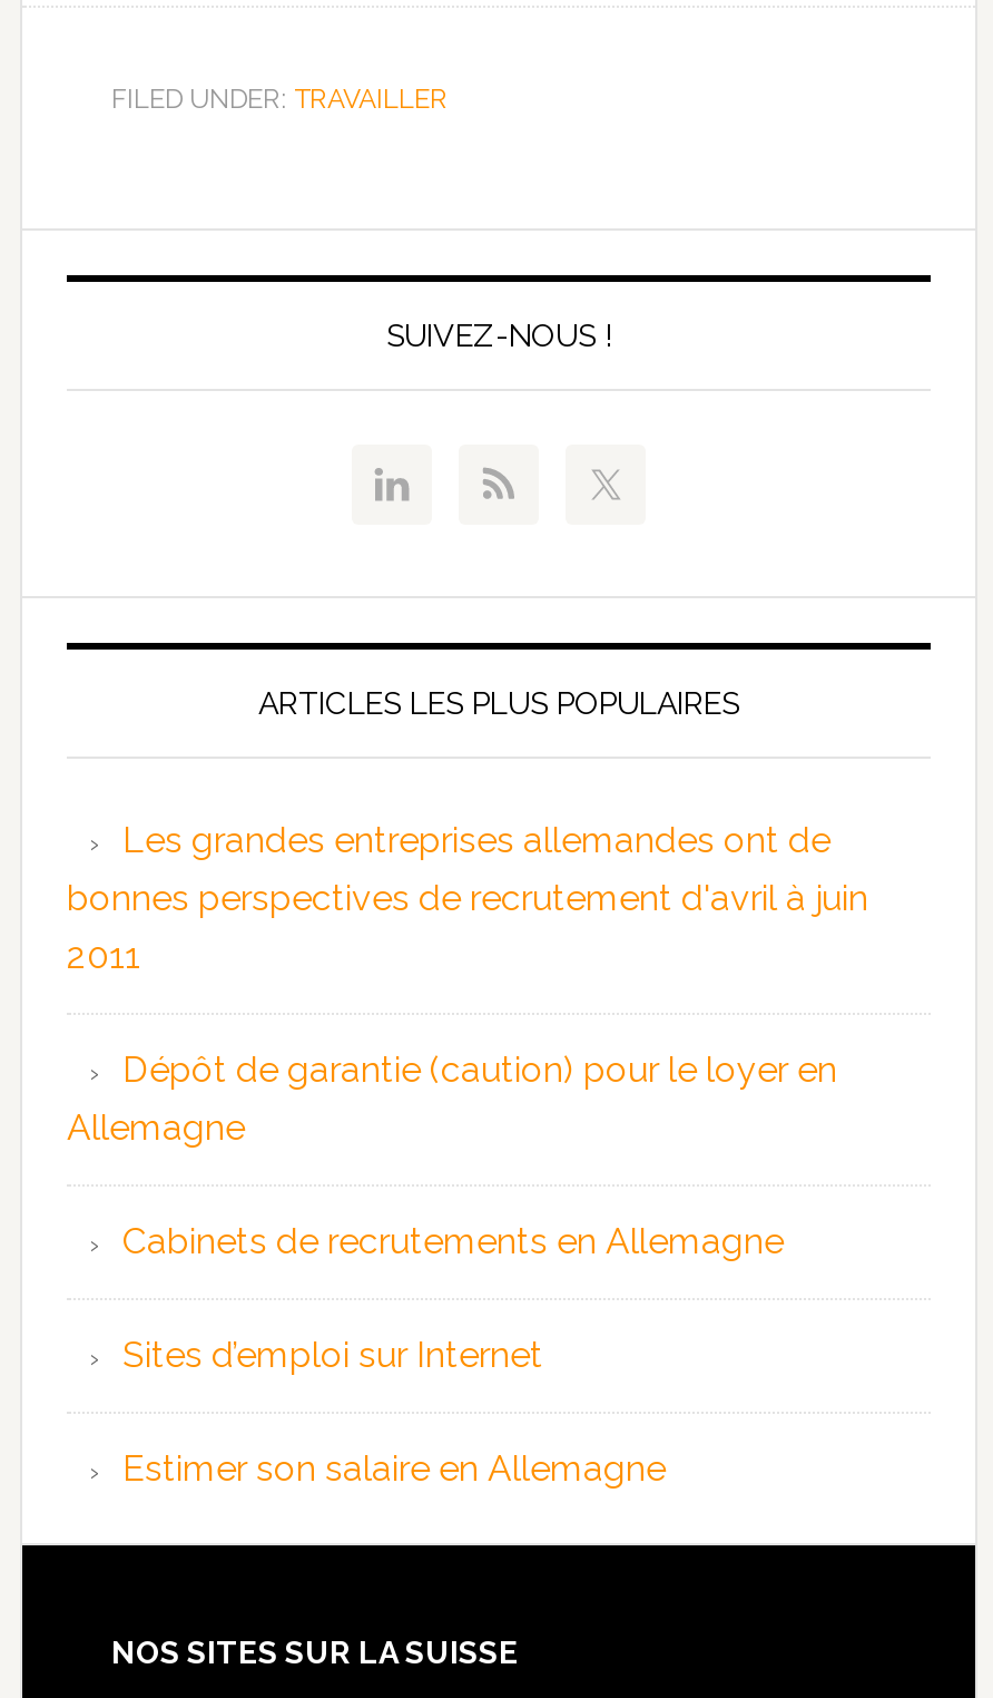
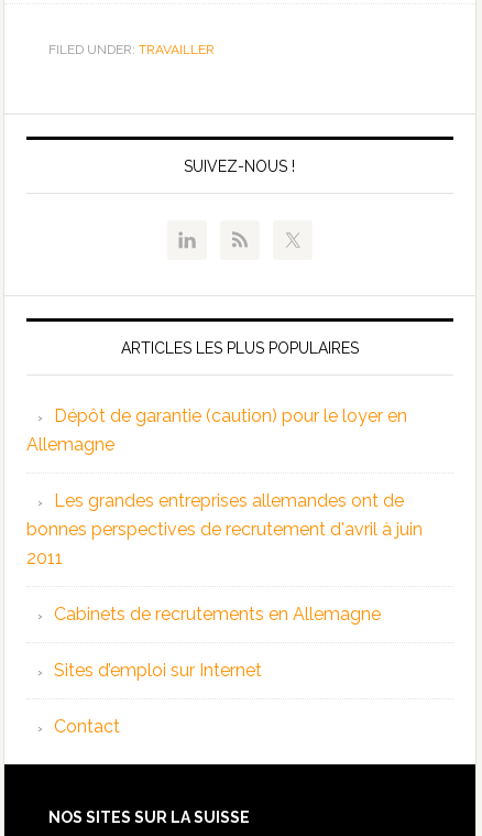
moved down: Les grandes entreprises allemandes ont de | bonnes perspectives de recrutement d'avril à juin | 2011

moved up: Dépôt de garantie (caution) pour le loyer en | Allemagne

- Estimer son salaire en Allemagne
+ Contact
